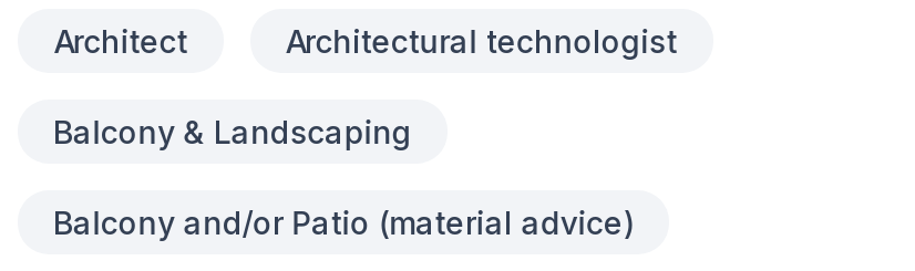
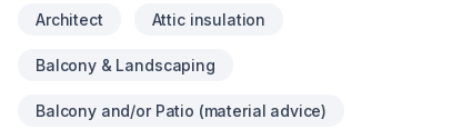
- Architectural technologist
+ Attic insulation
